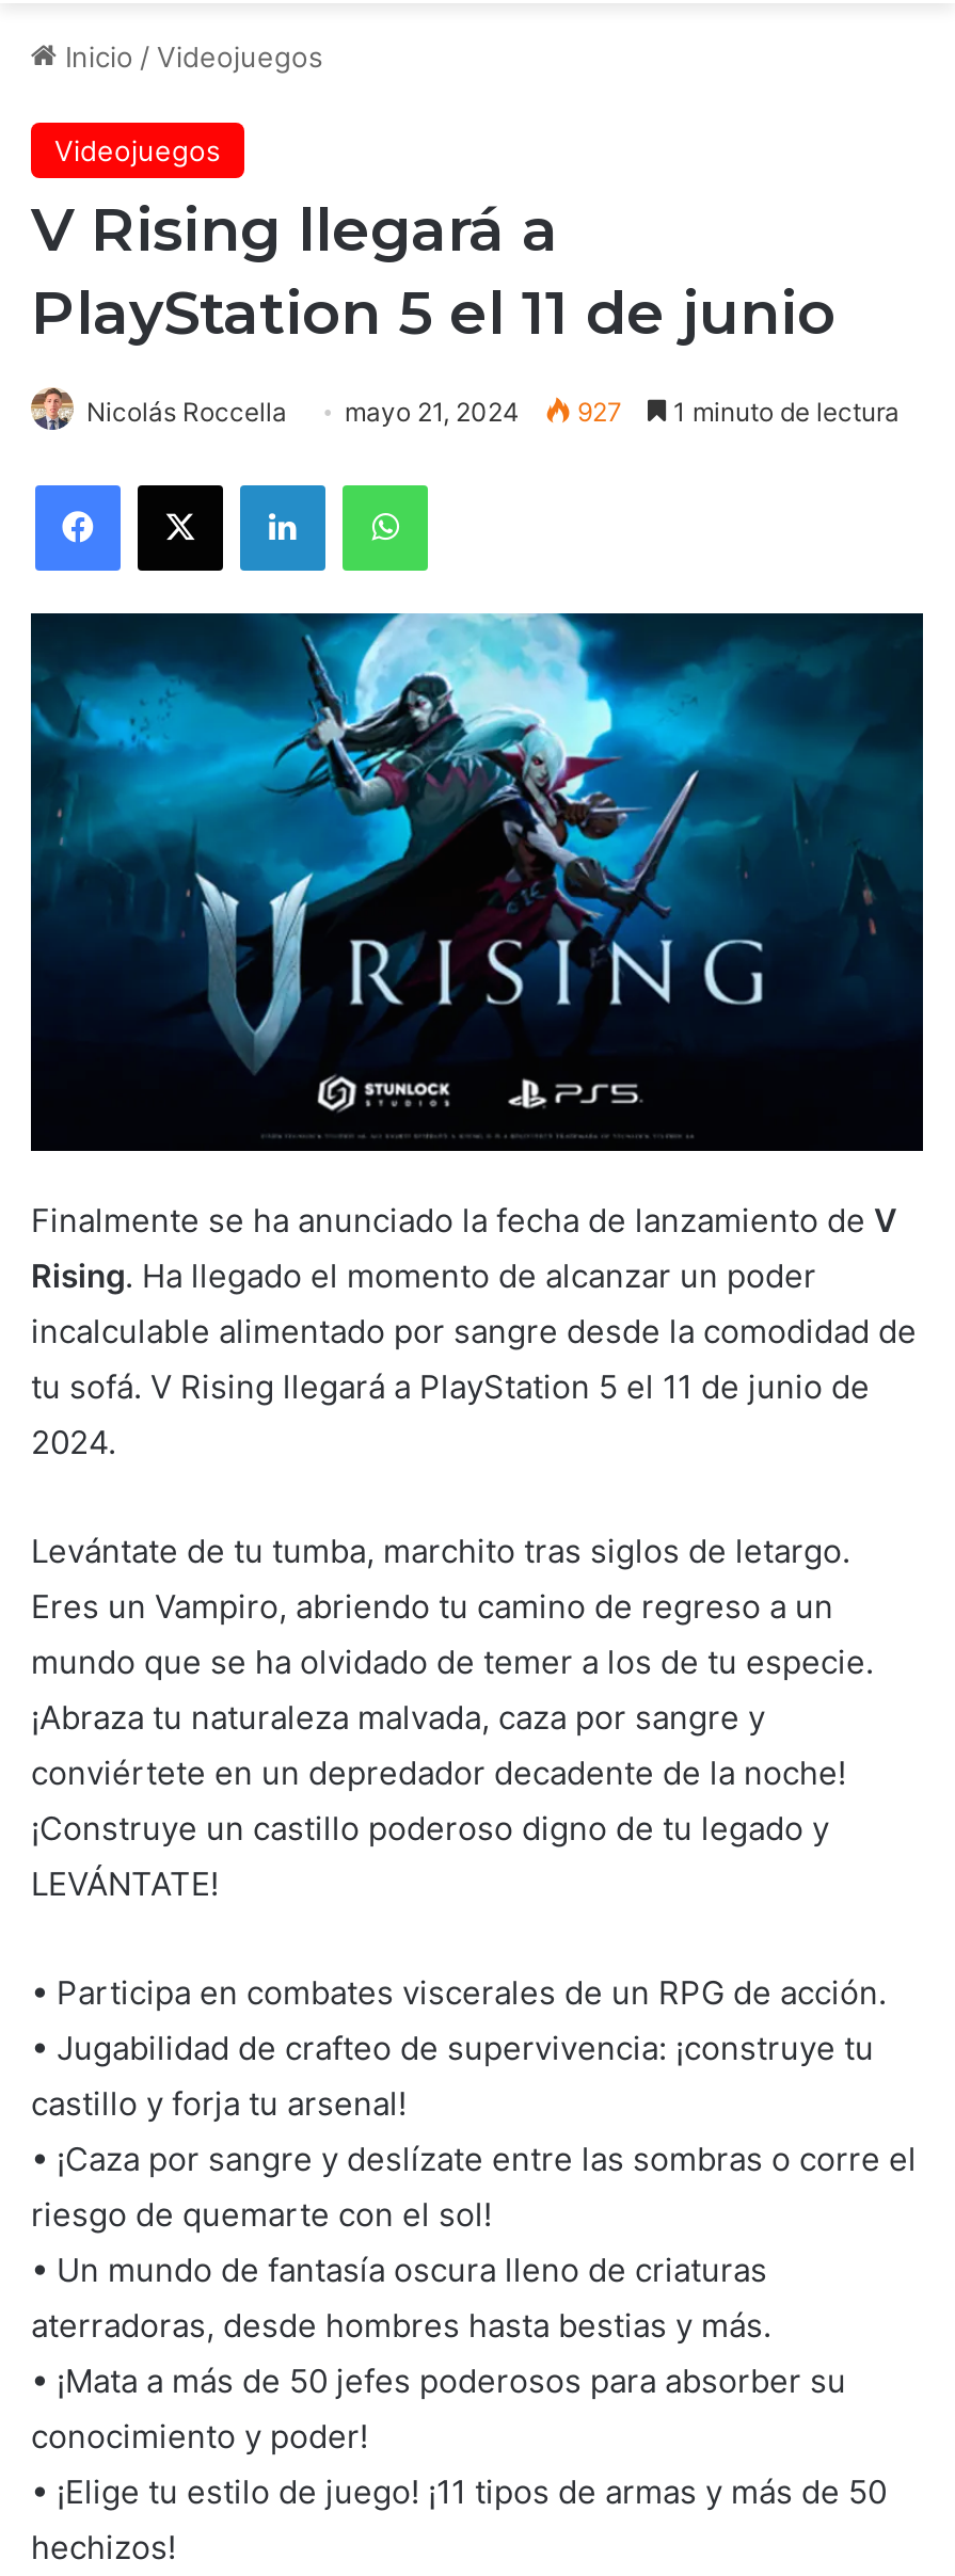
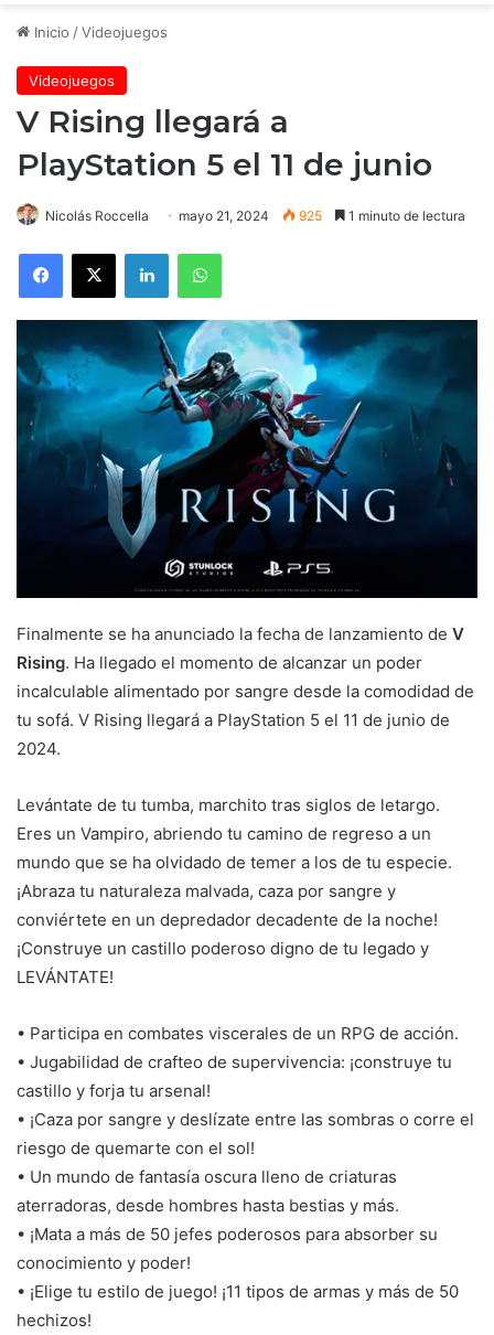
- Nicolás Roccella mayo 21, 2024 927 1 minuto de lectura
+ Nicolás Roccella mayo 21, 2024 925 1 minuto de lectura
